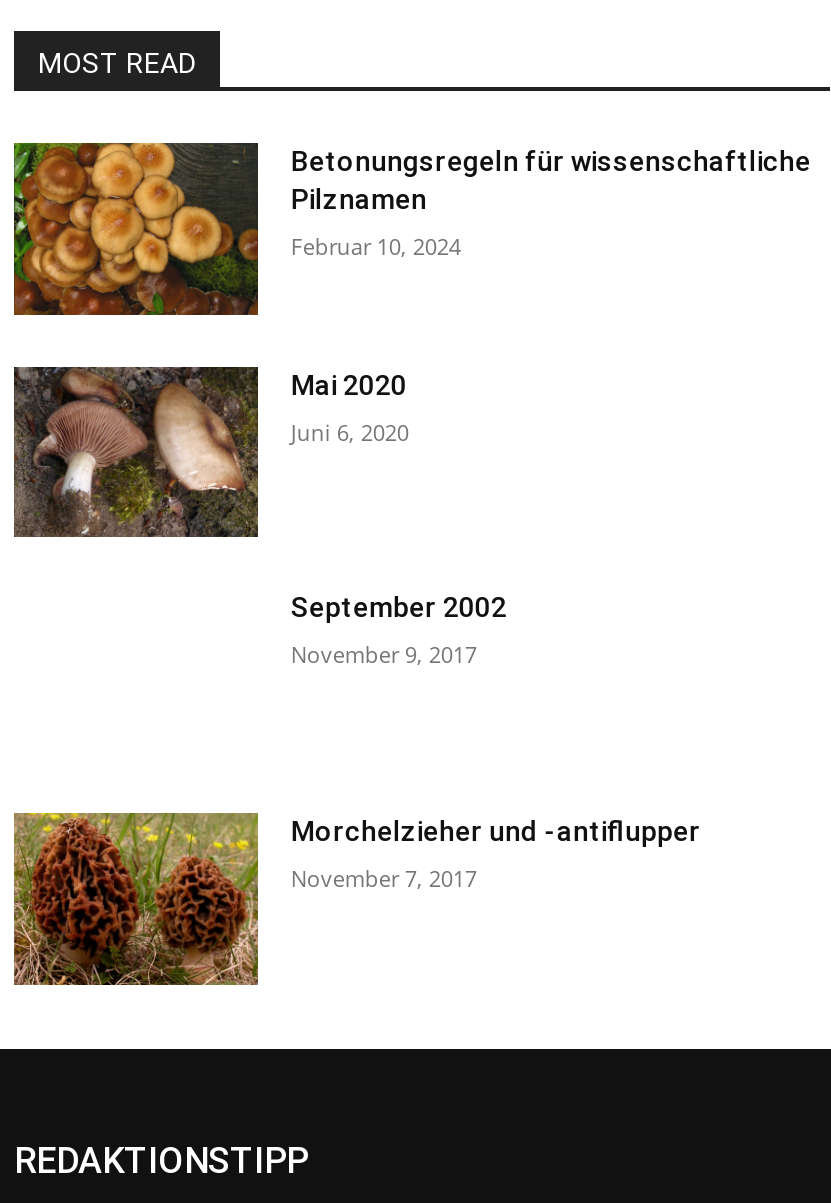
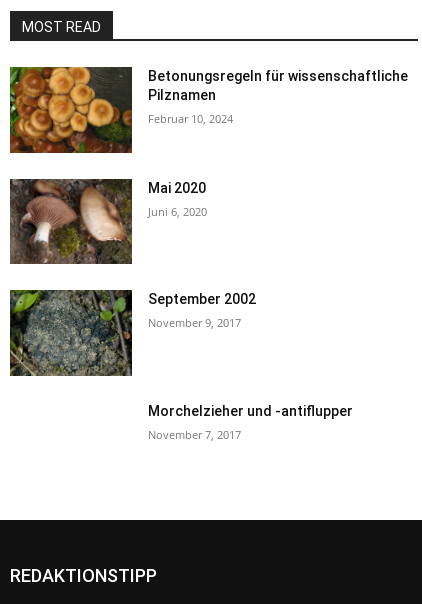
+ [image]

- [image]
